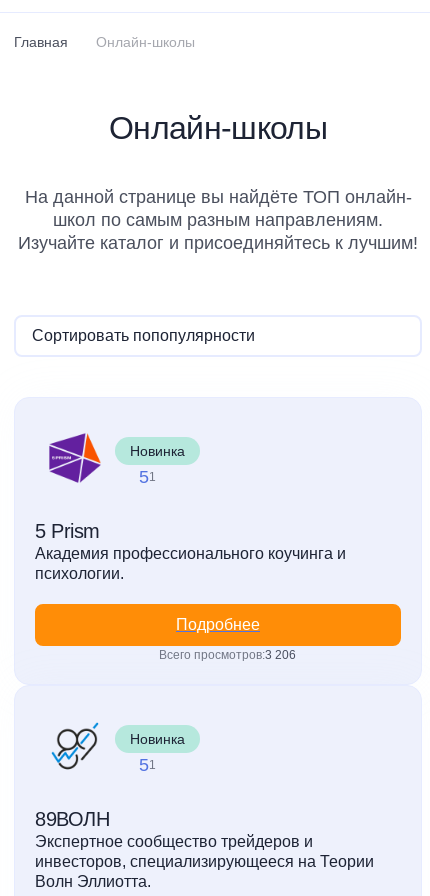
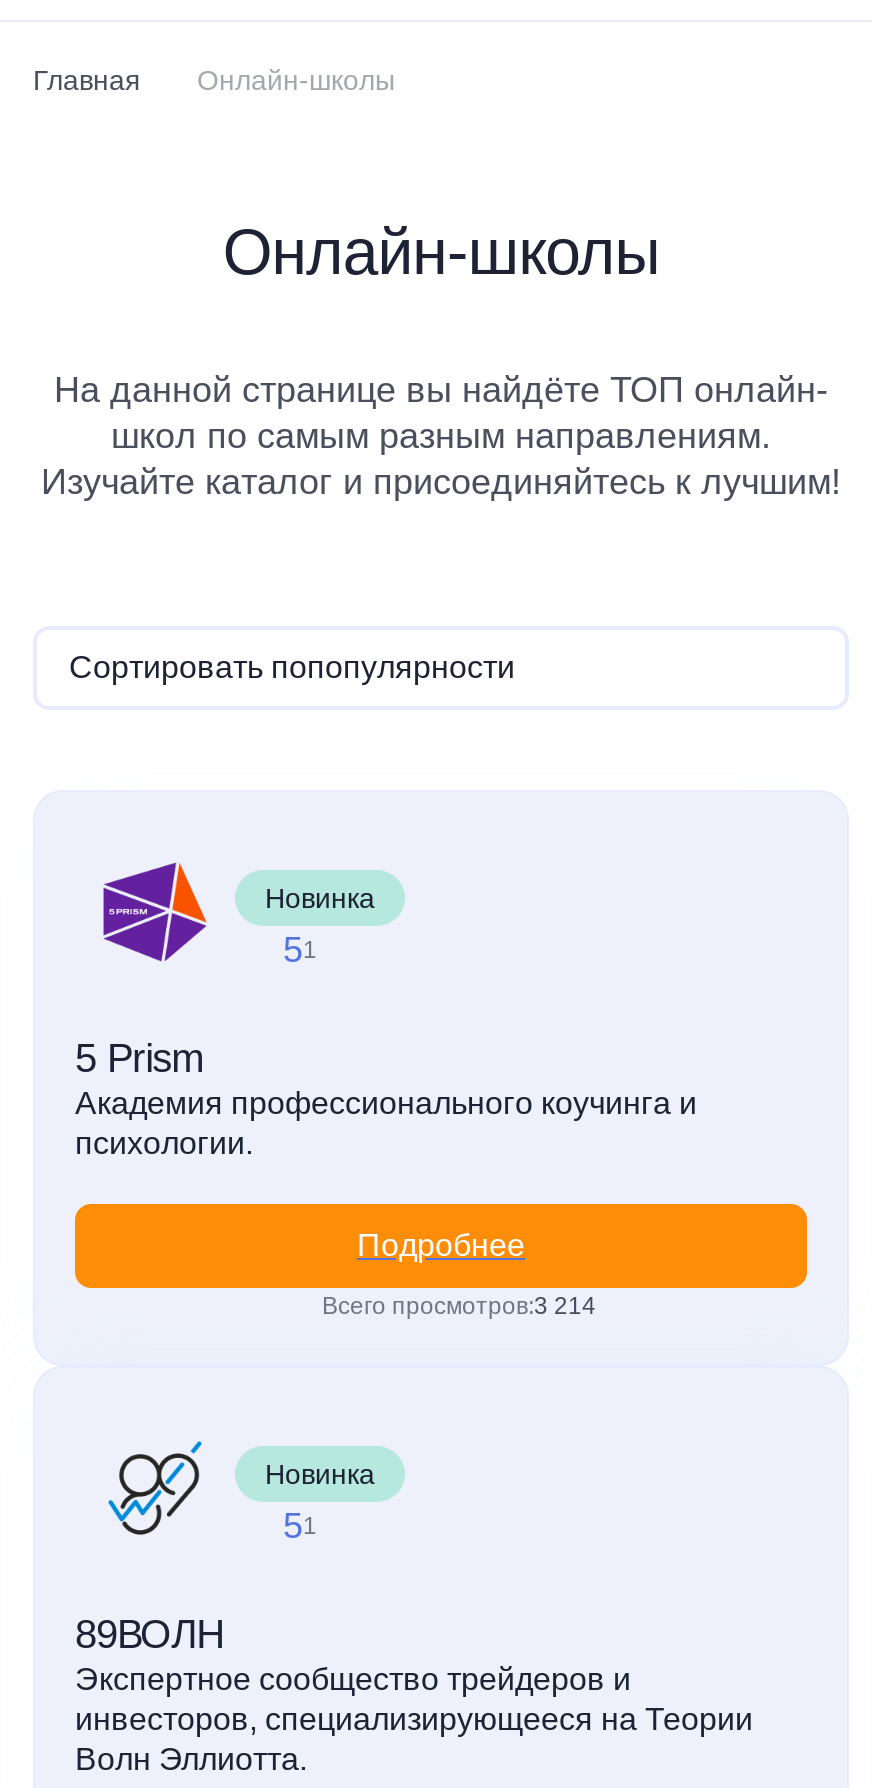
- Всего просмотров:3 206
+ Всего просмотров:3 214
